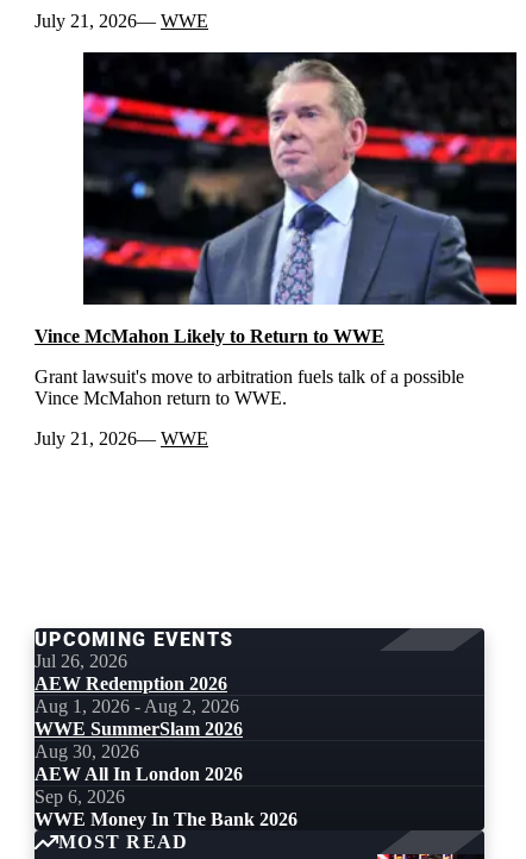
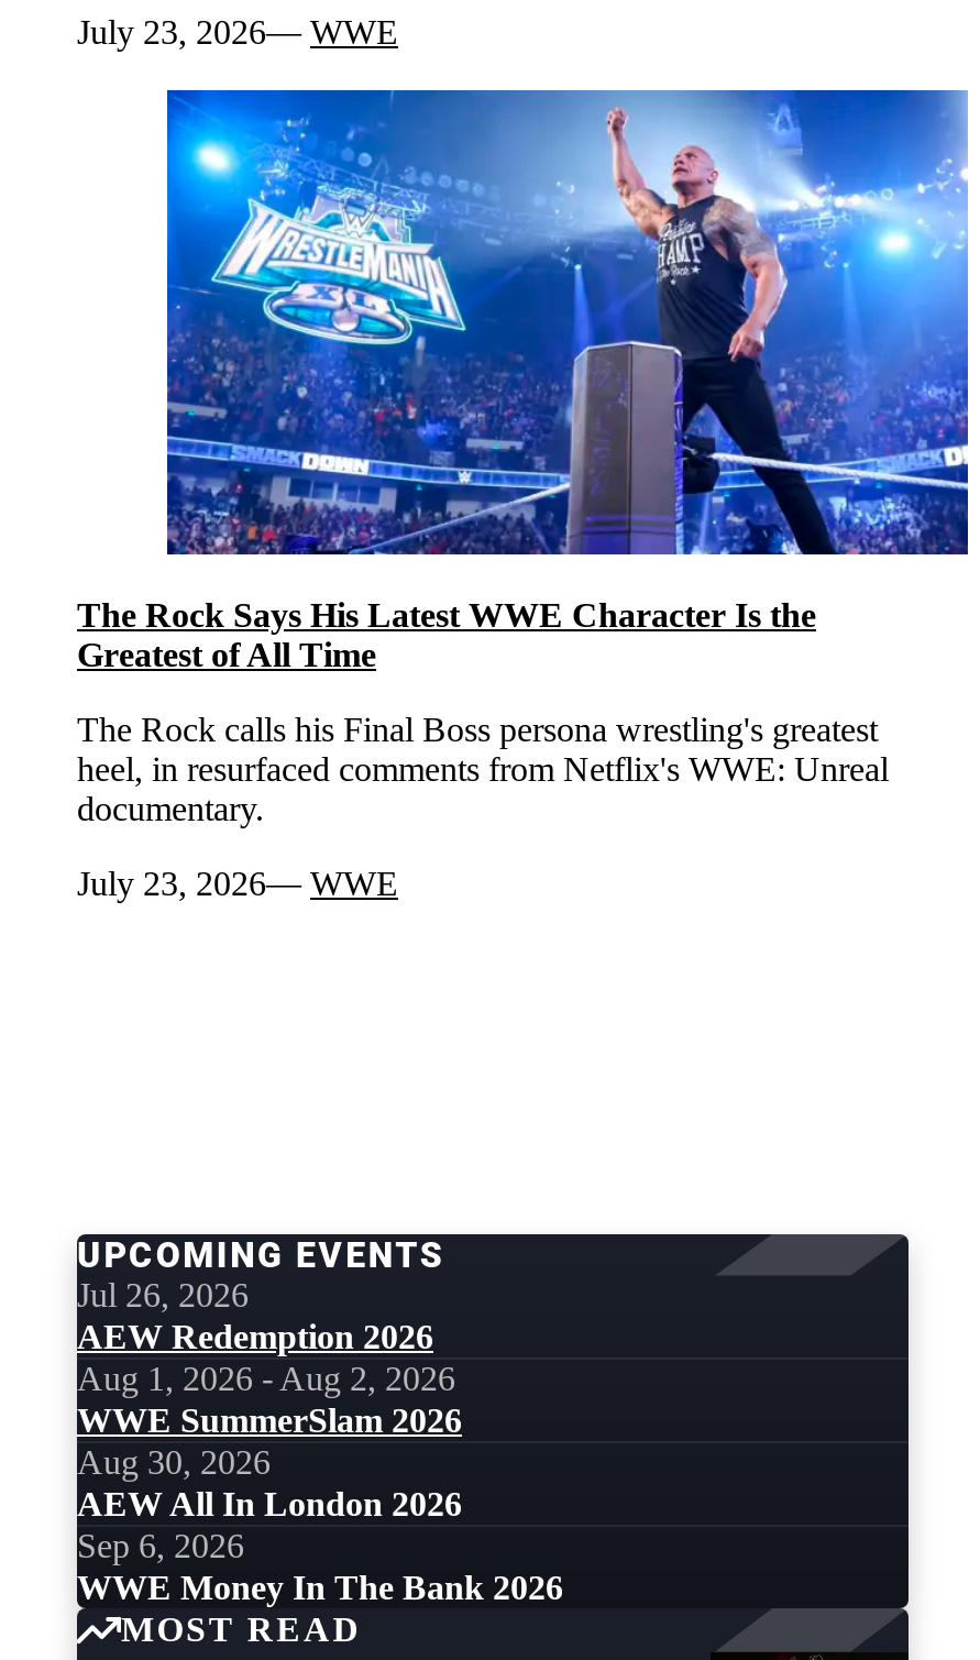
- July 21, 2026 WWE
+ July 23, 2026 WWE

- [image]
- Vince McMahon Likely to Return to WWE
+ [image]
+ The Rock Says His Latest WWE Character Is the
+ Greatest of All Time

- Grant lawsuit's move to arbitration fuels talk of a possible
- Vince McMahon return to WWE.
+ The Rock calls his Final Boss persona wrestling's greatest
+ heel, in resurfaced comments from Netflix's WWE: Unreal
+ documentary.

- July 21, 2026 WWE
+ July 23, 2026 WWE
